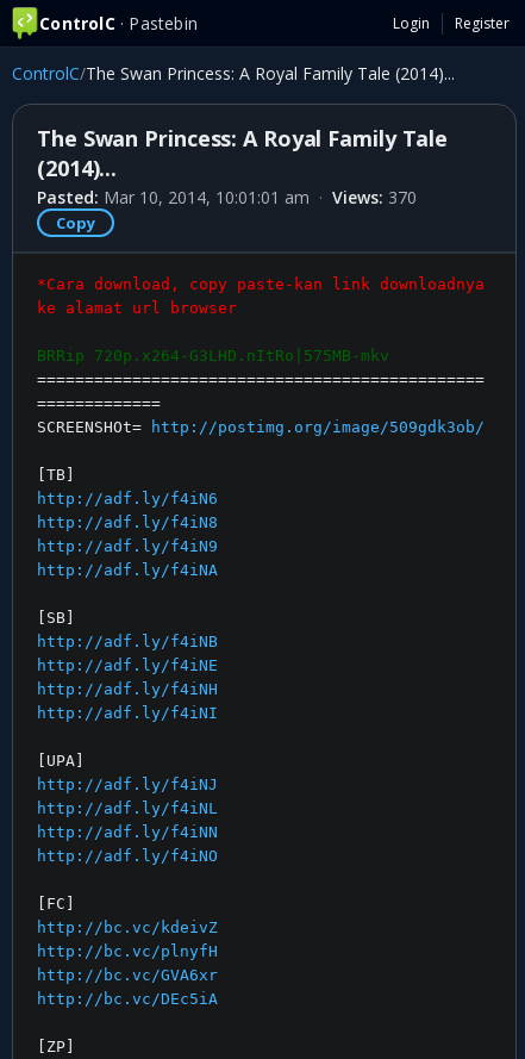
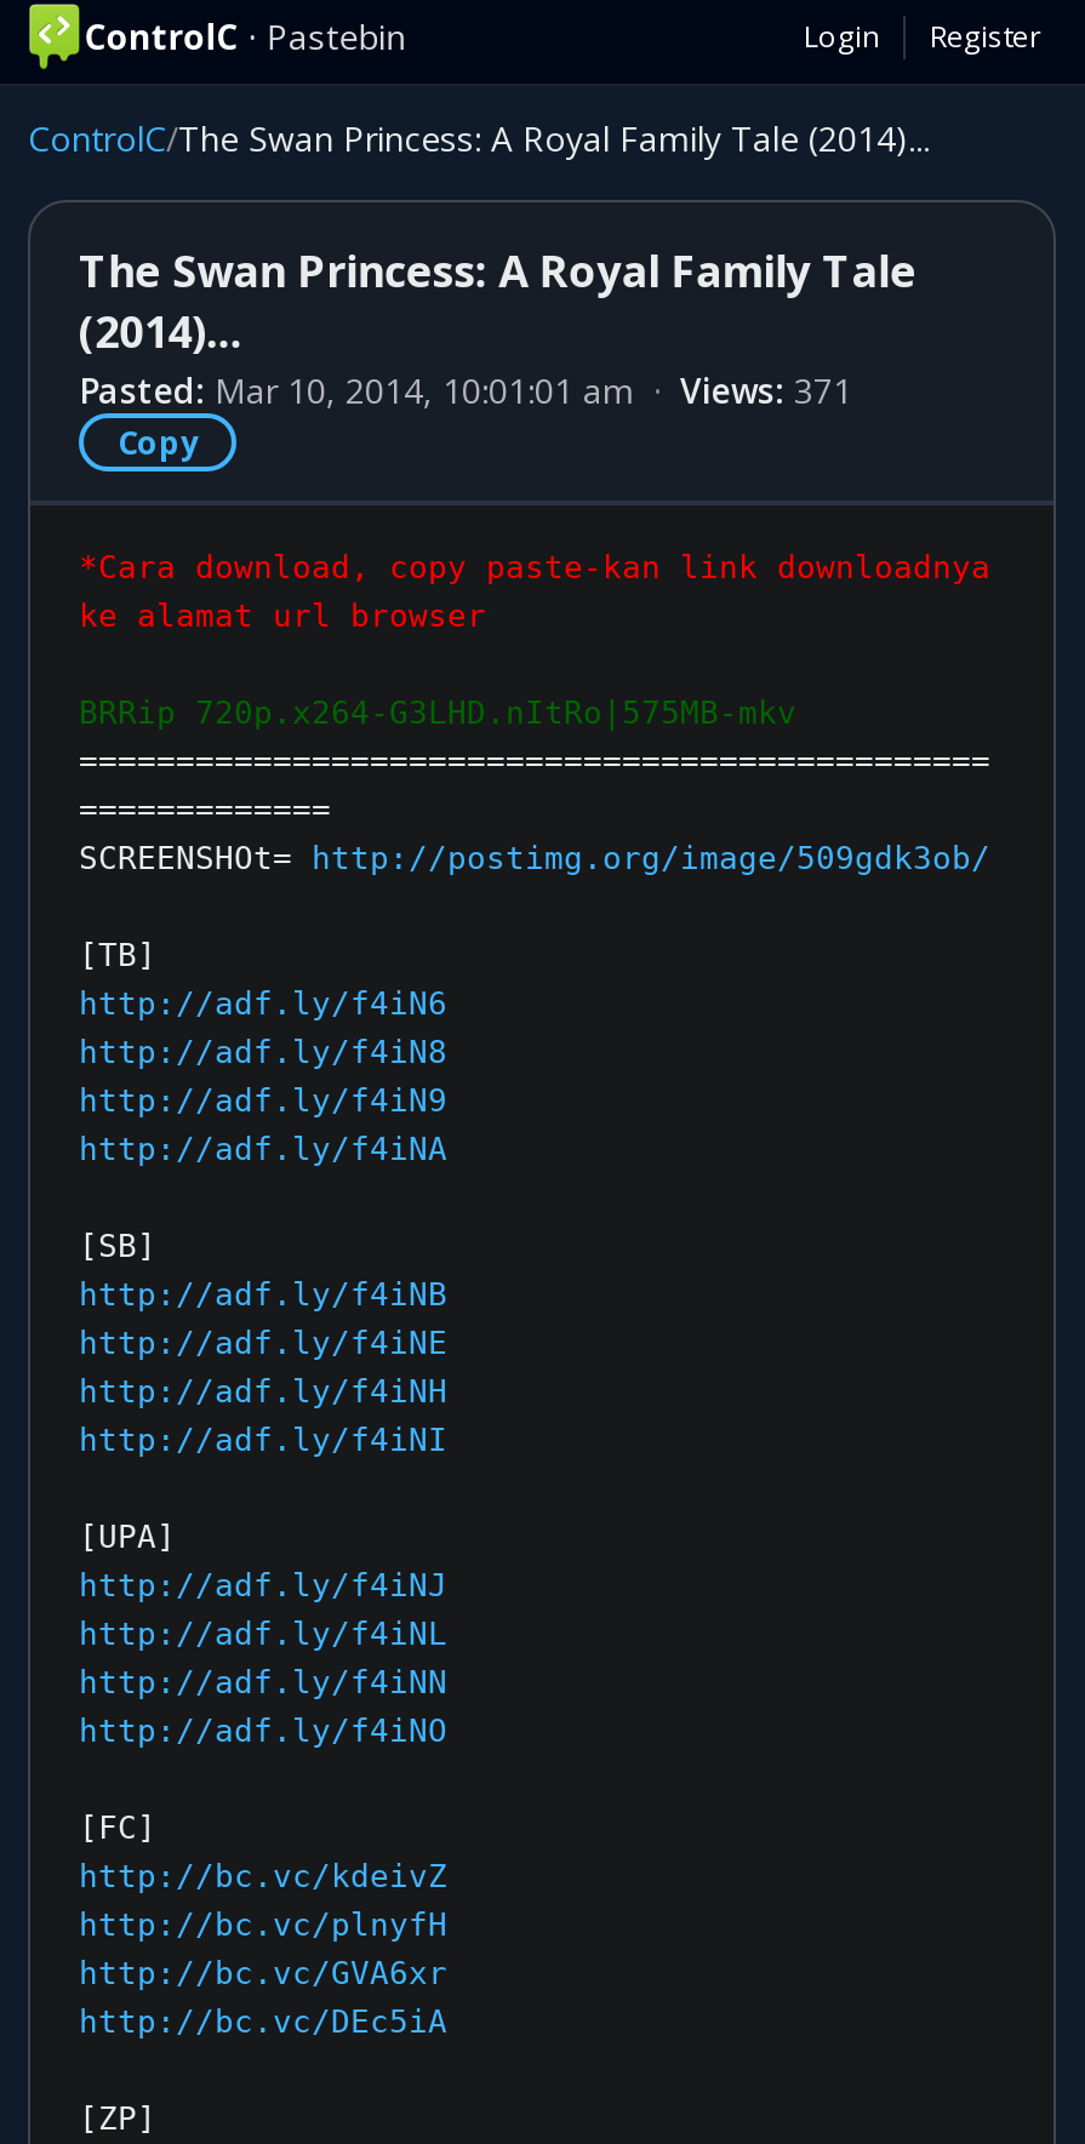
- Pasted: Mar 10, 2014, 10:01:01 am · Views: 370
+ Pasted: Mar 10, 2014, 10:01:01 am · Views: 371
